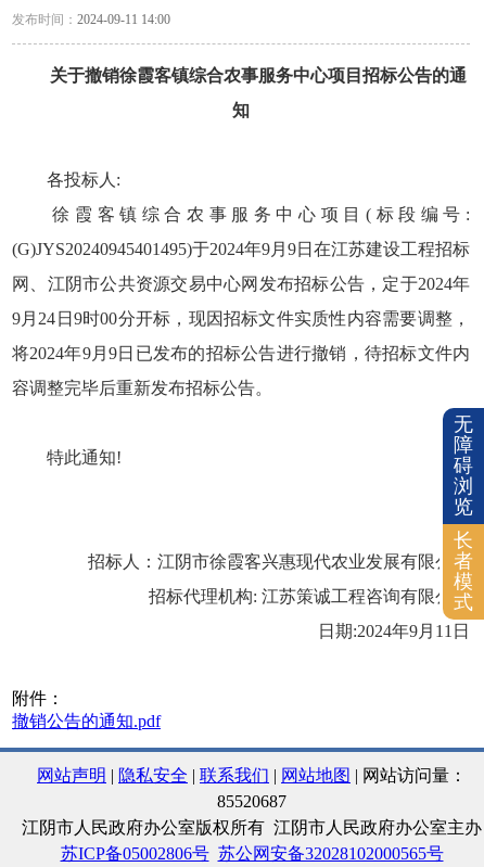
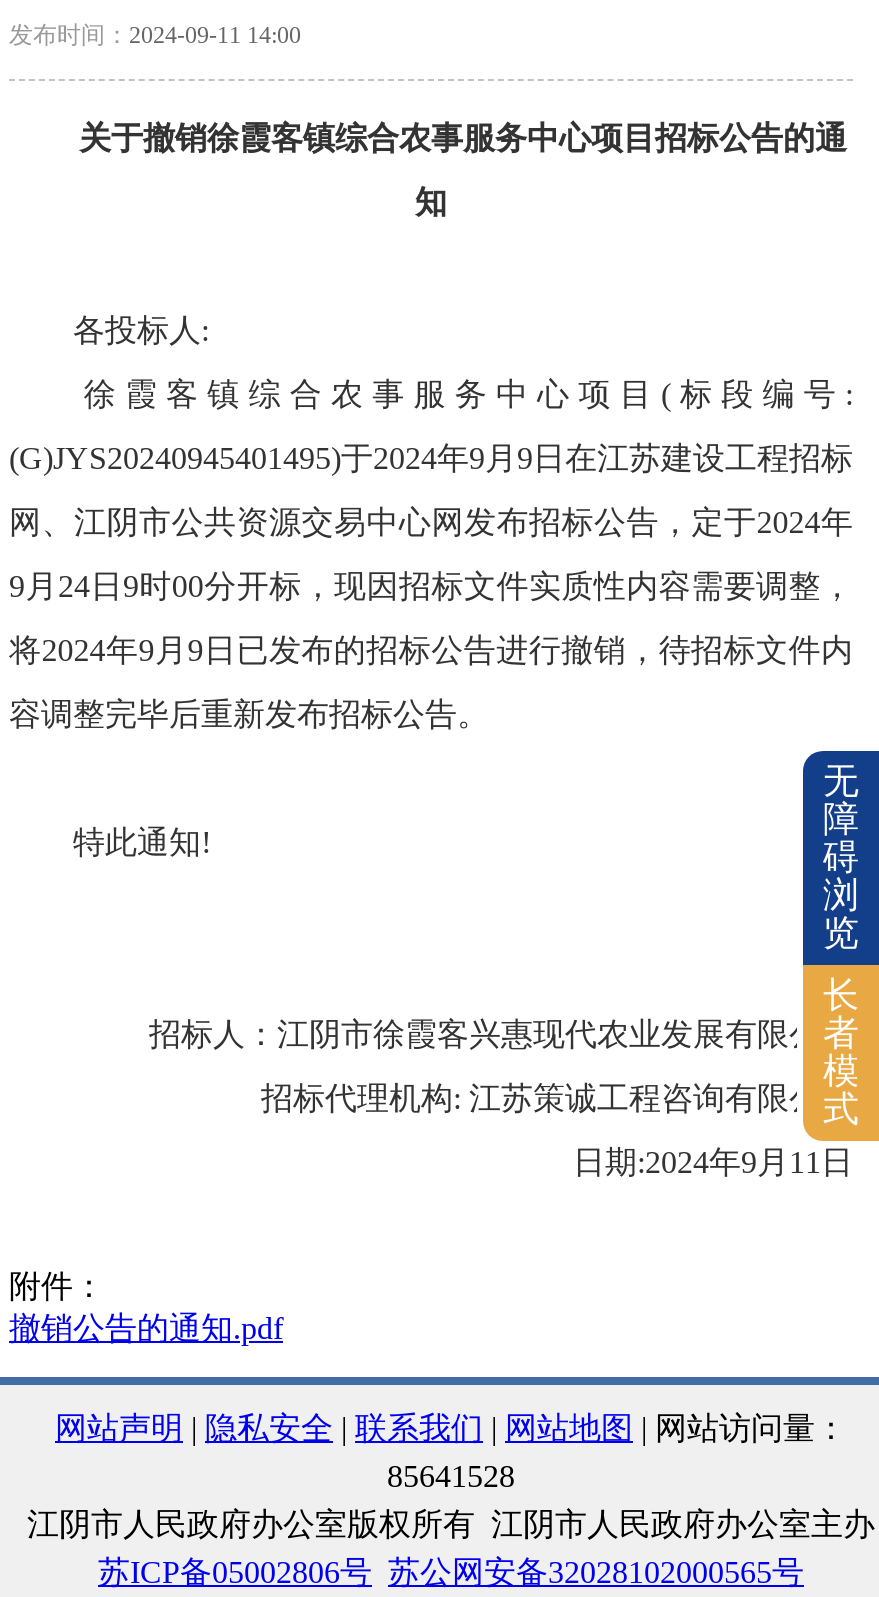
- 85520687
+ 85641528
